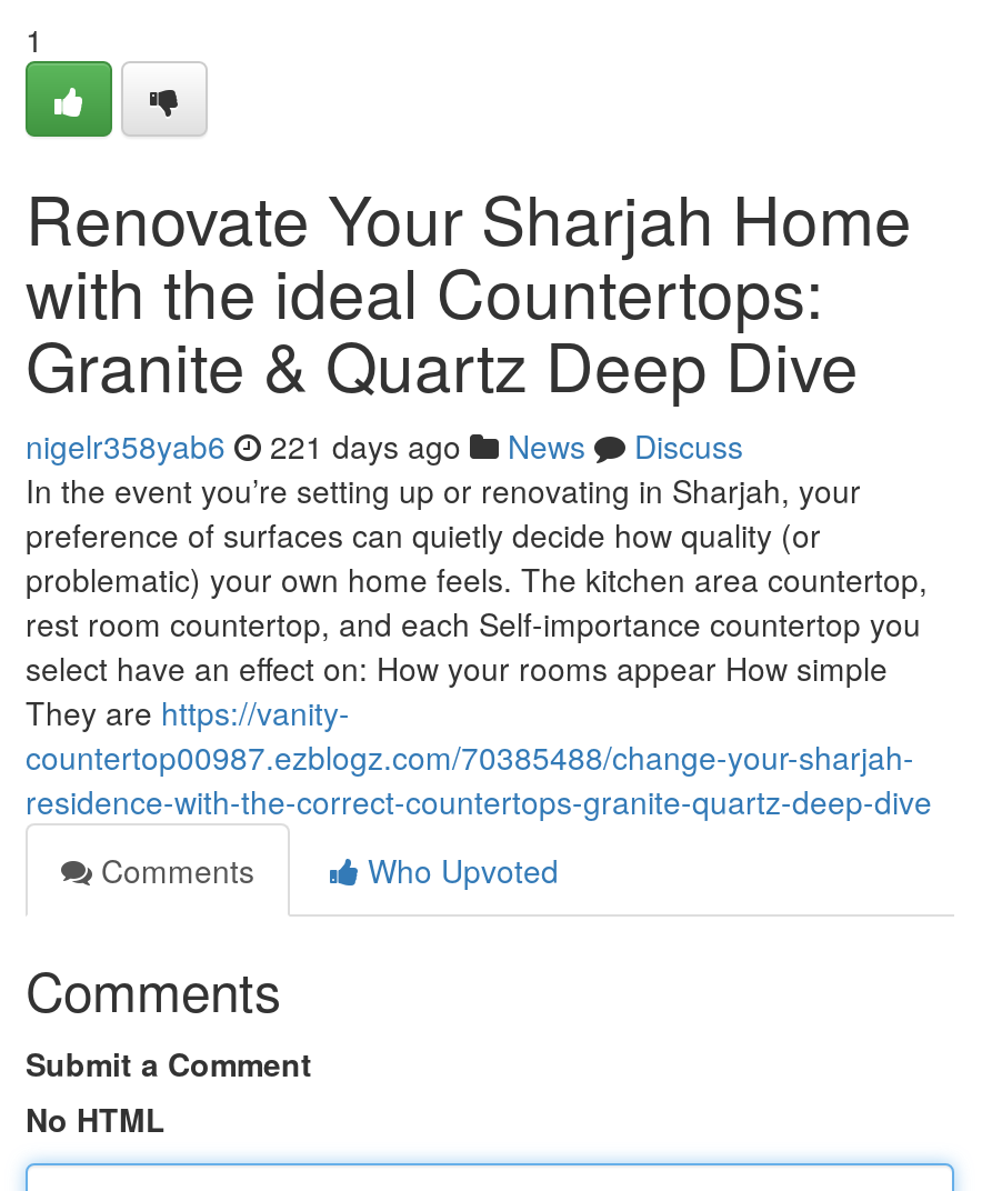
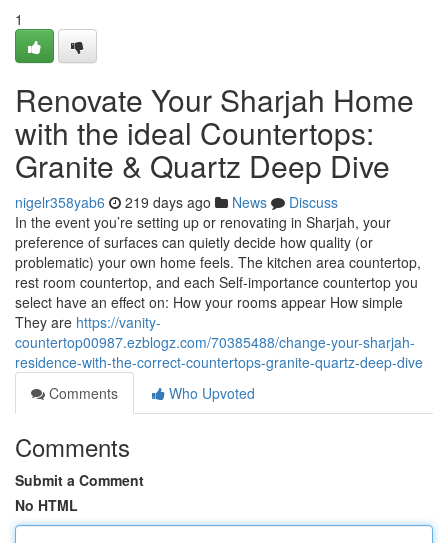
- nigelr358yab6 221 days ago News Discuss
+ nigelr358yab6 219 days ago News Discuss
